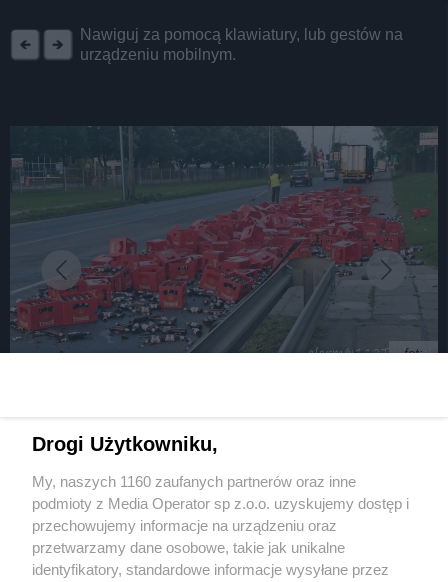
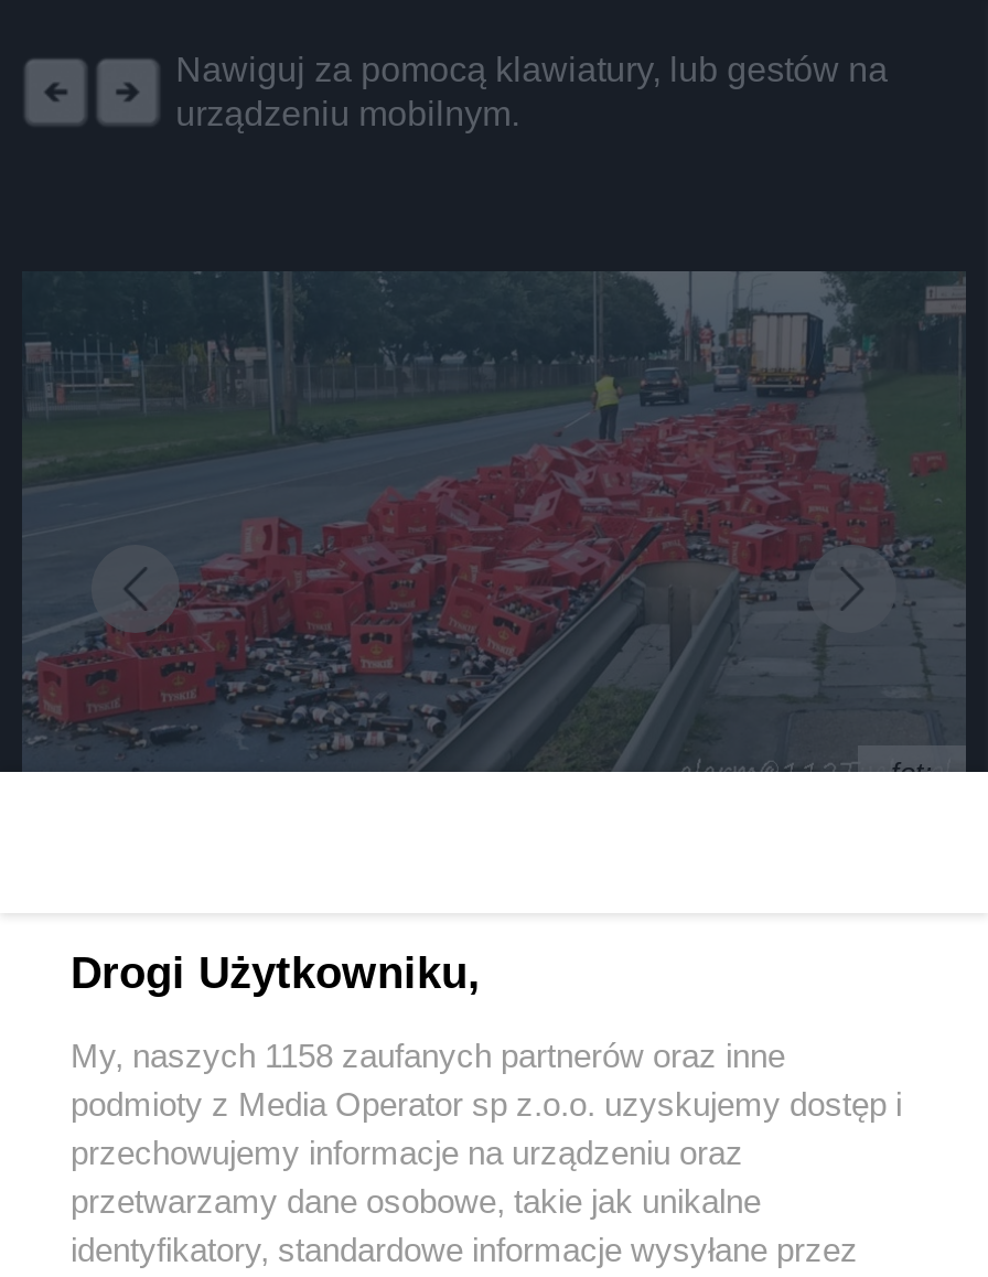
- My, naszych 1160 zaufanych partnerów oraz inne
+ My, naszych 1158 zaufanych partnerów oraz inne
